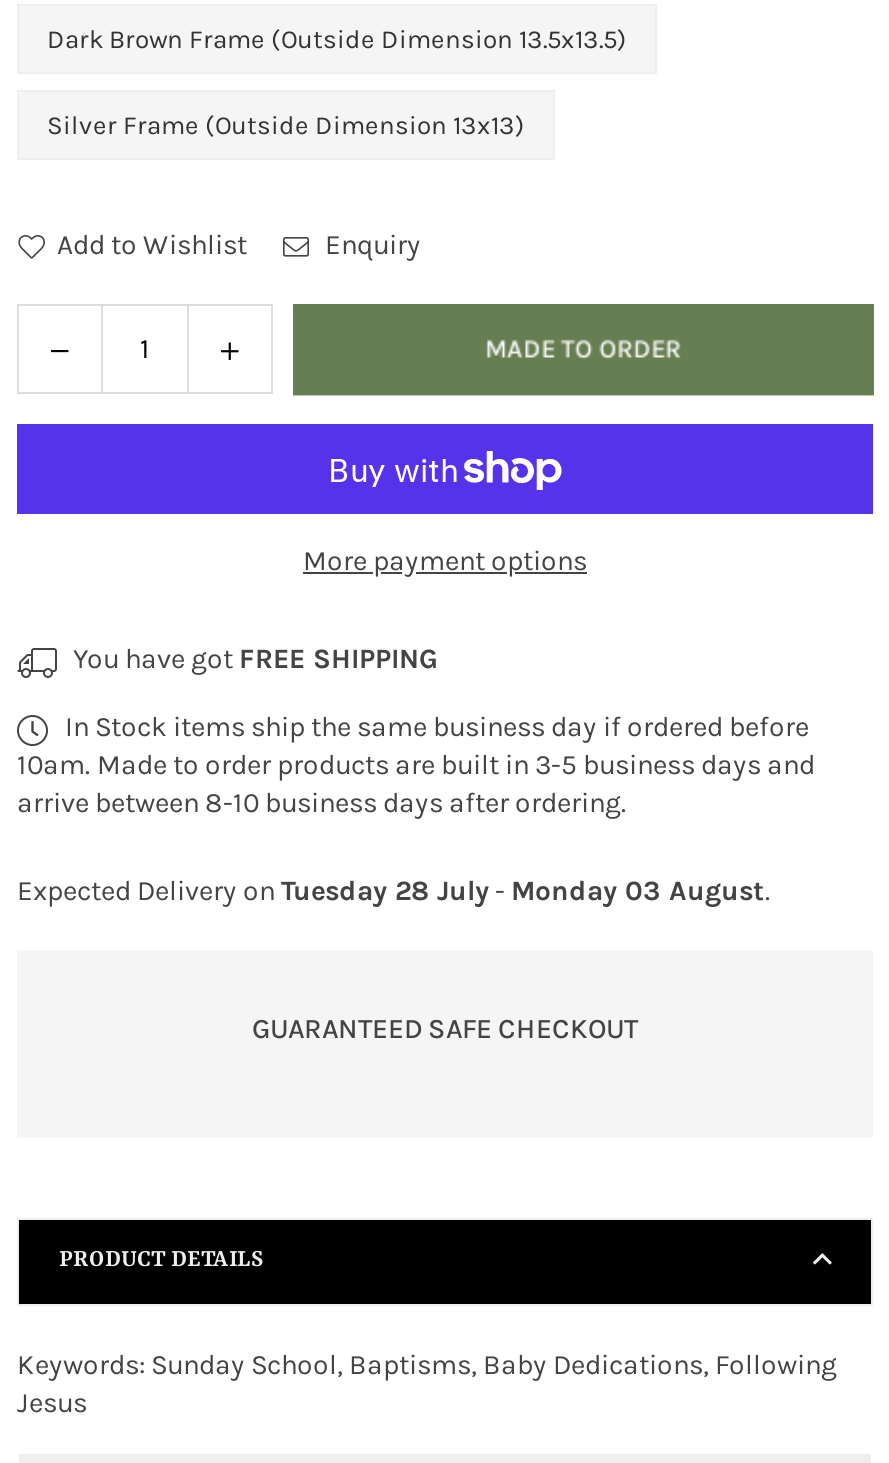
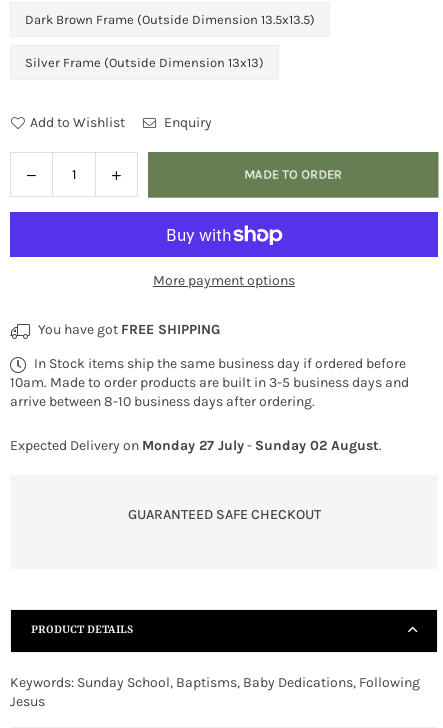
- Expected Delivery on Tuesday 28 July - Monday 03 August.
+ Expected Delivery on Monday 27 July - Sunday 02 August.
